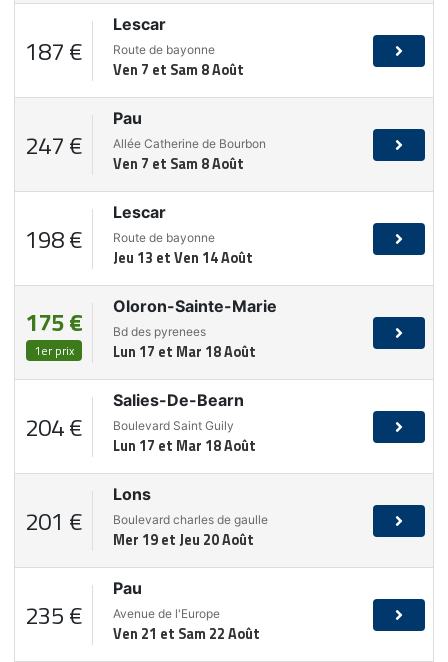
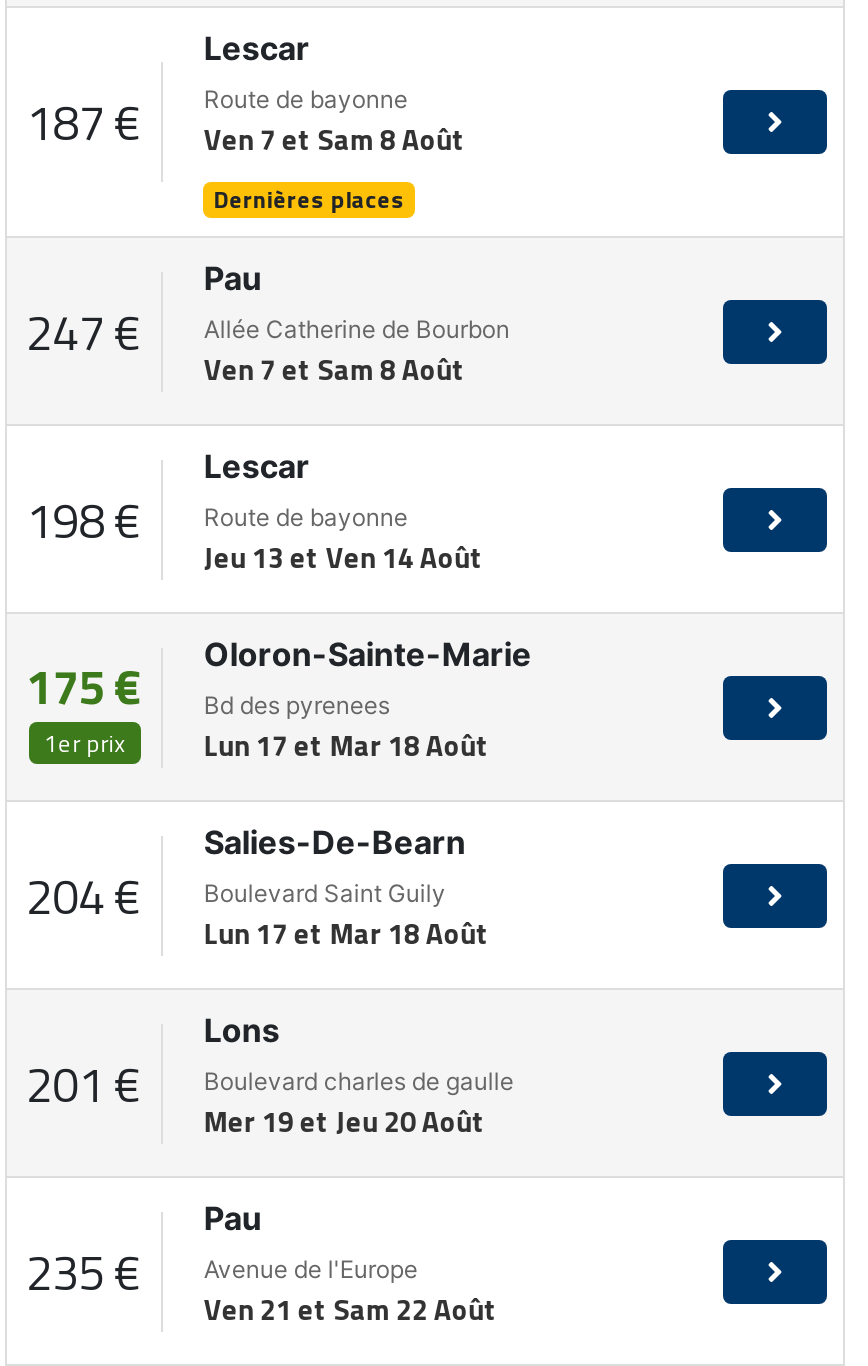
+ Dernières places
